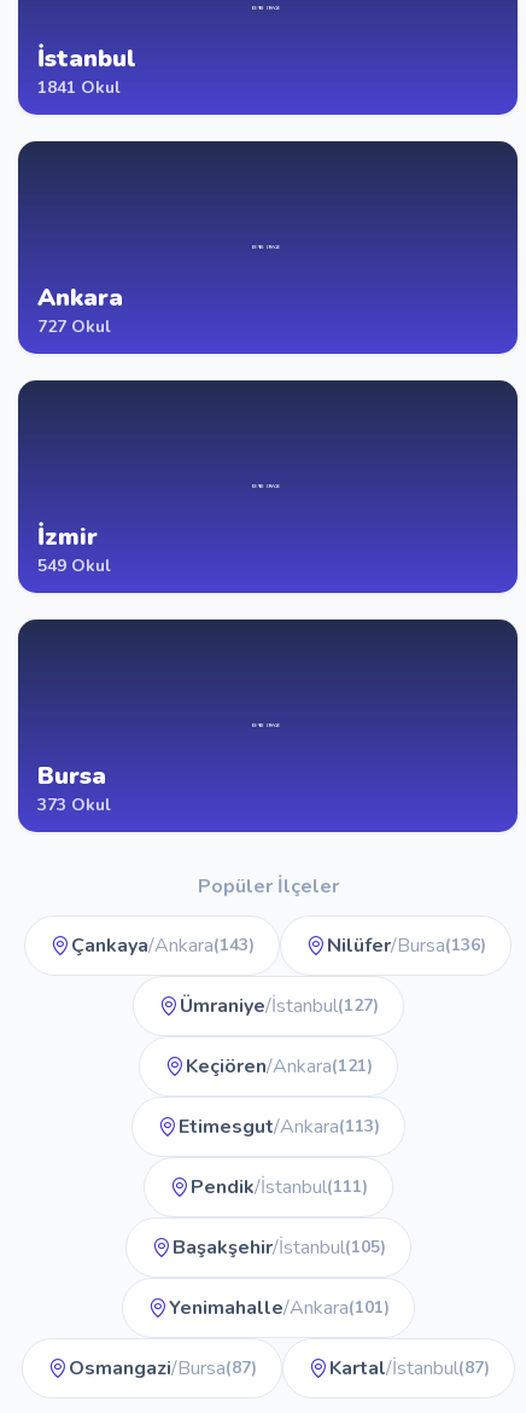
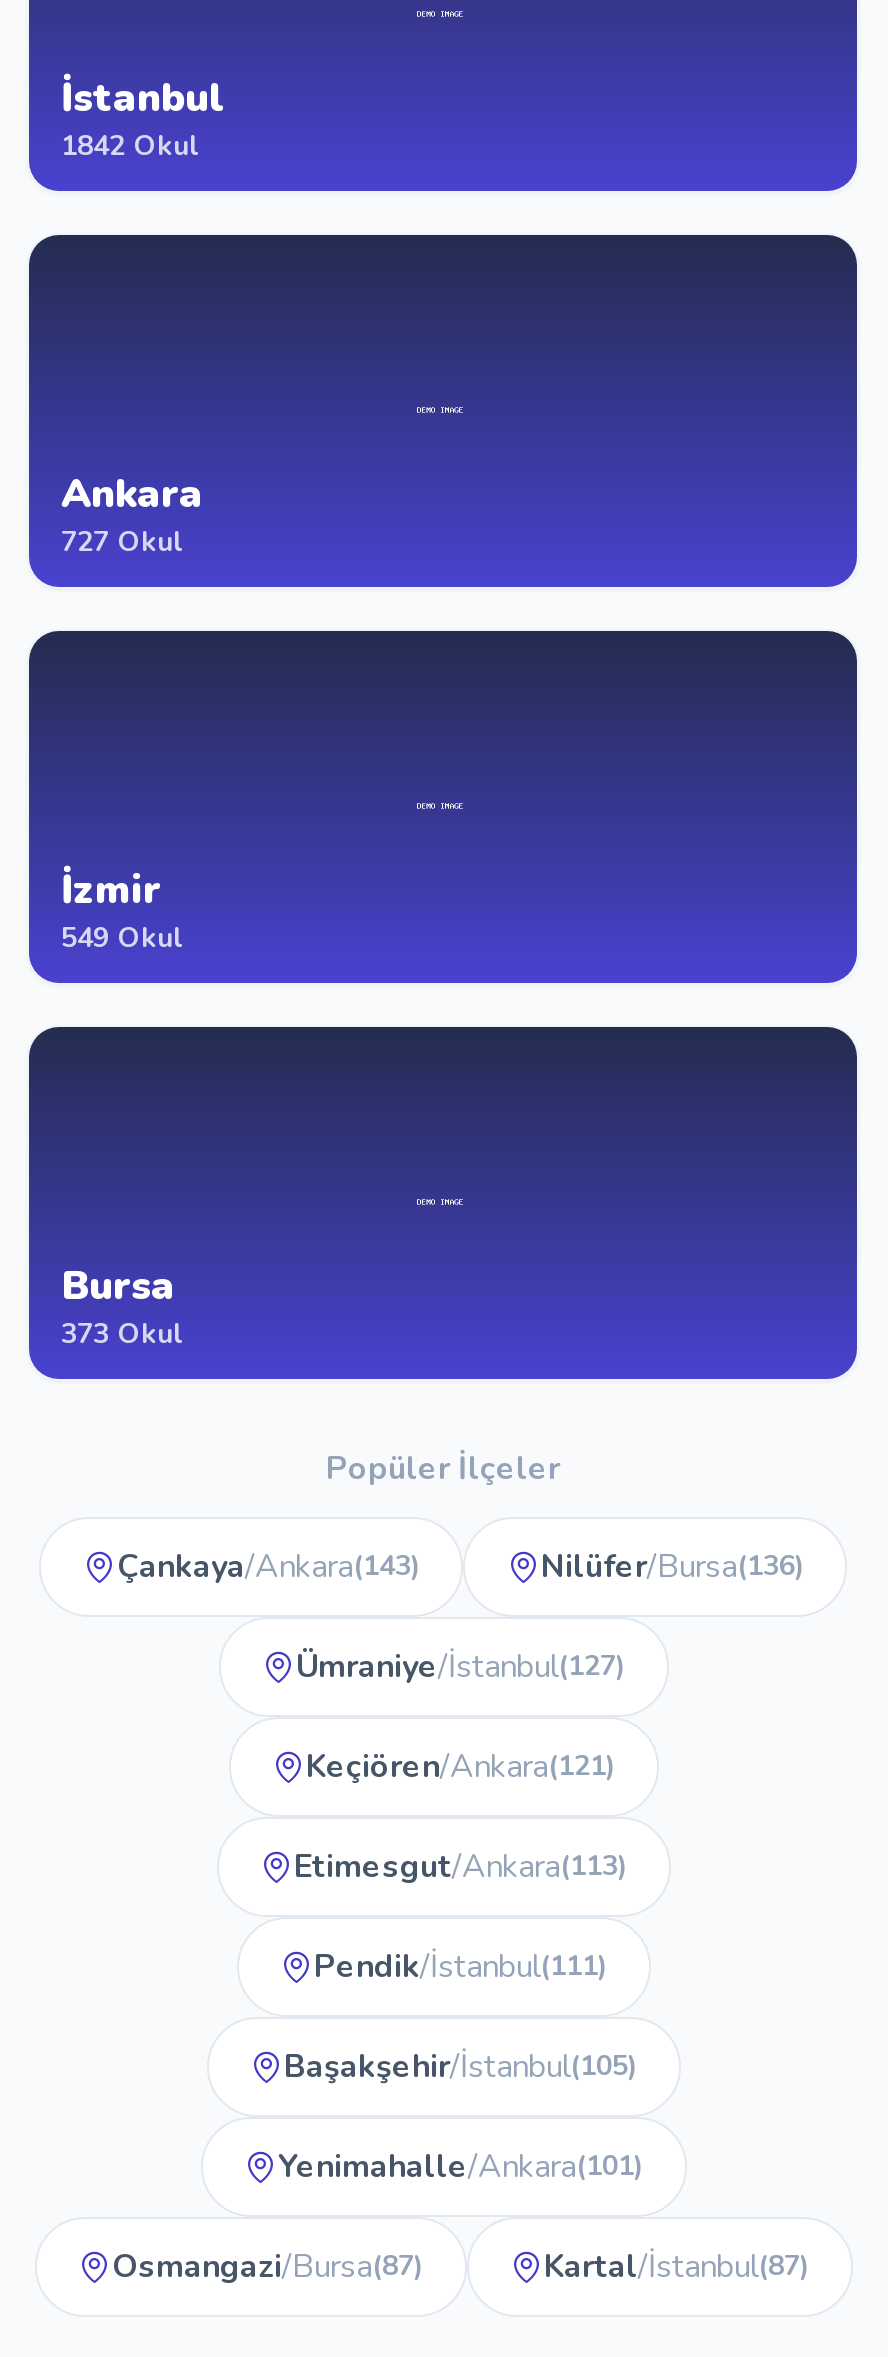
- 1841 Okul
+ 1842 Okul
